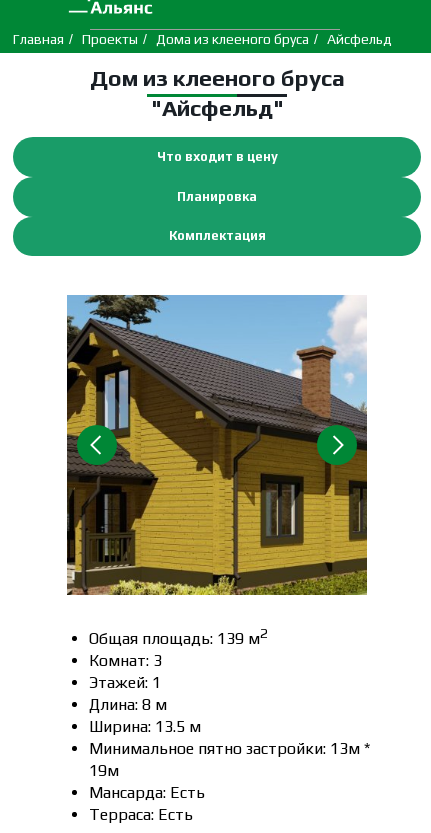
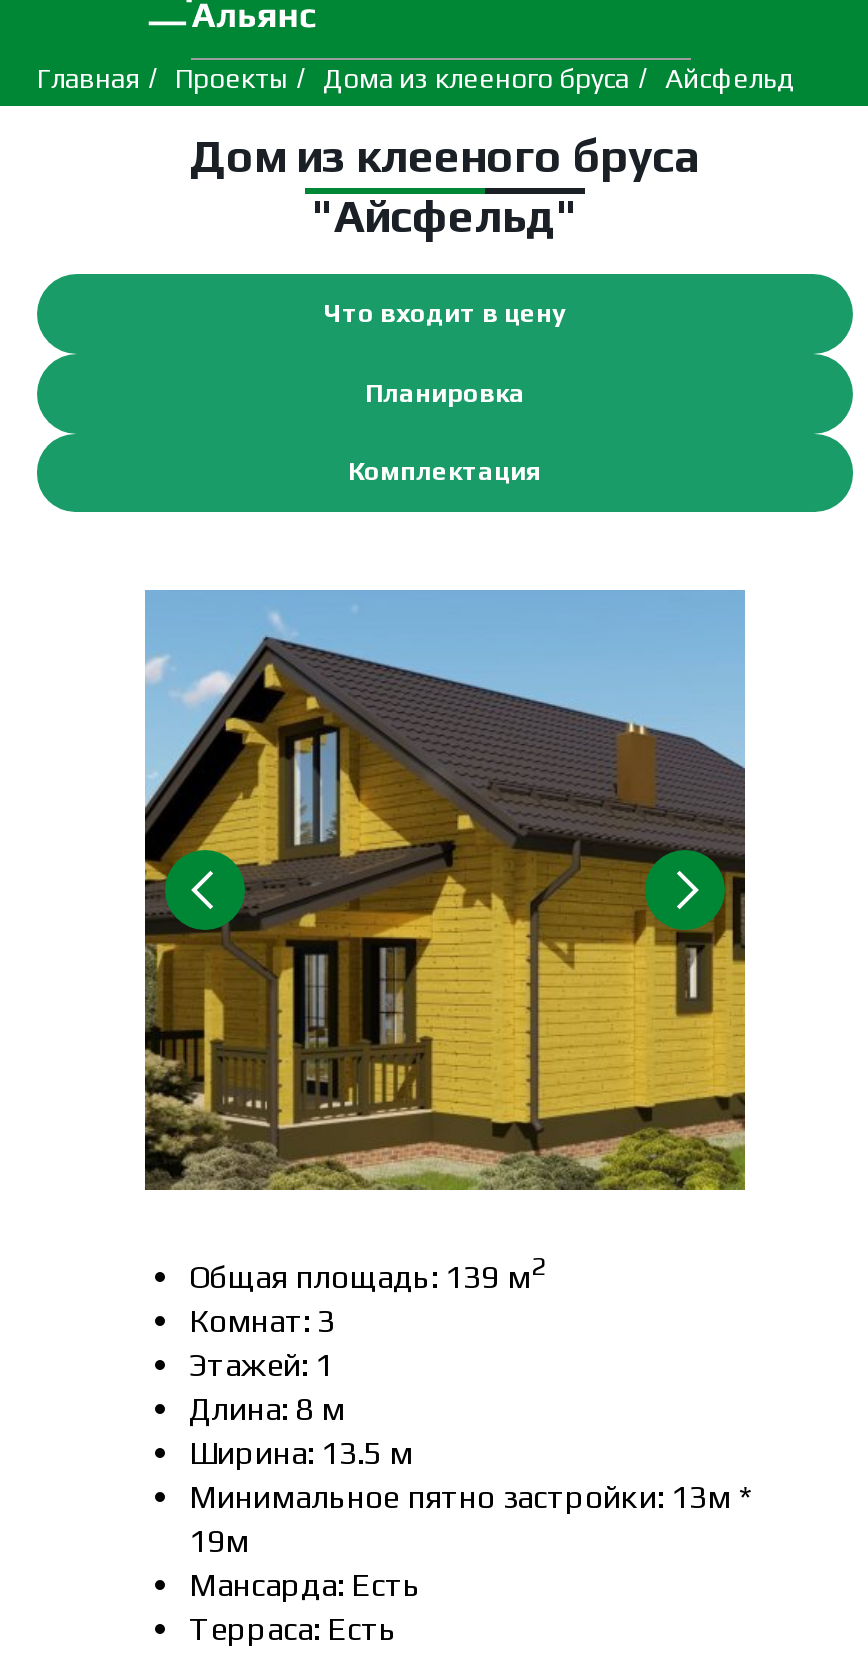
- [image]
+ [image]
